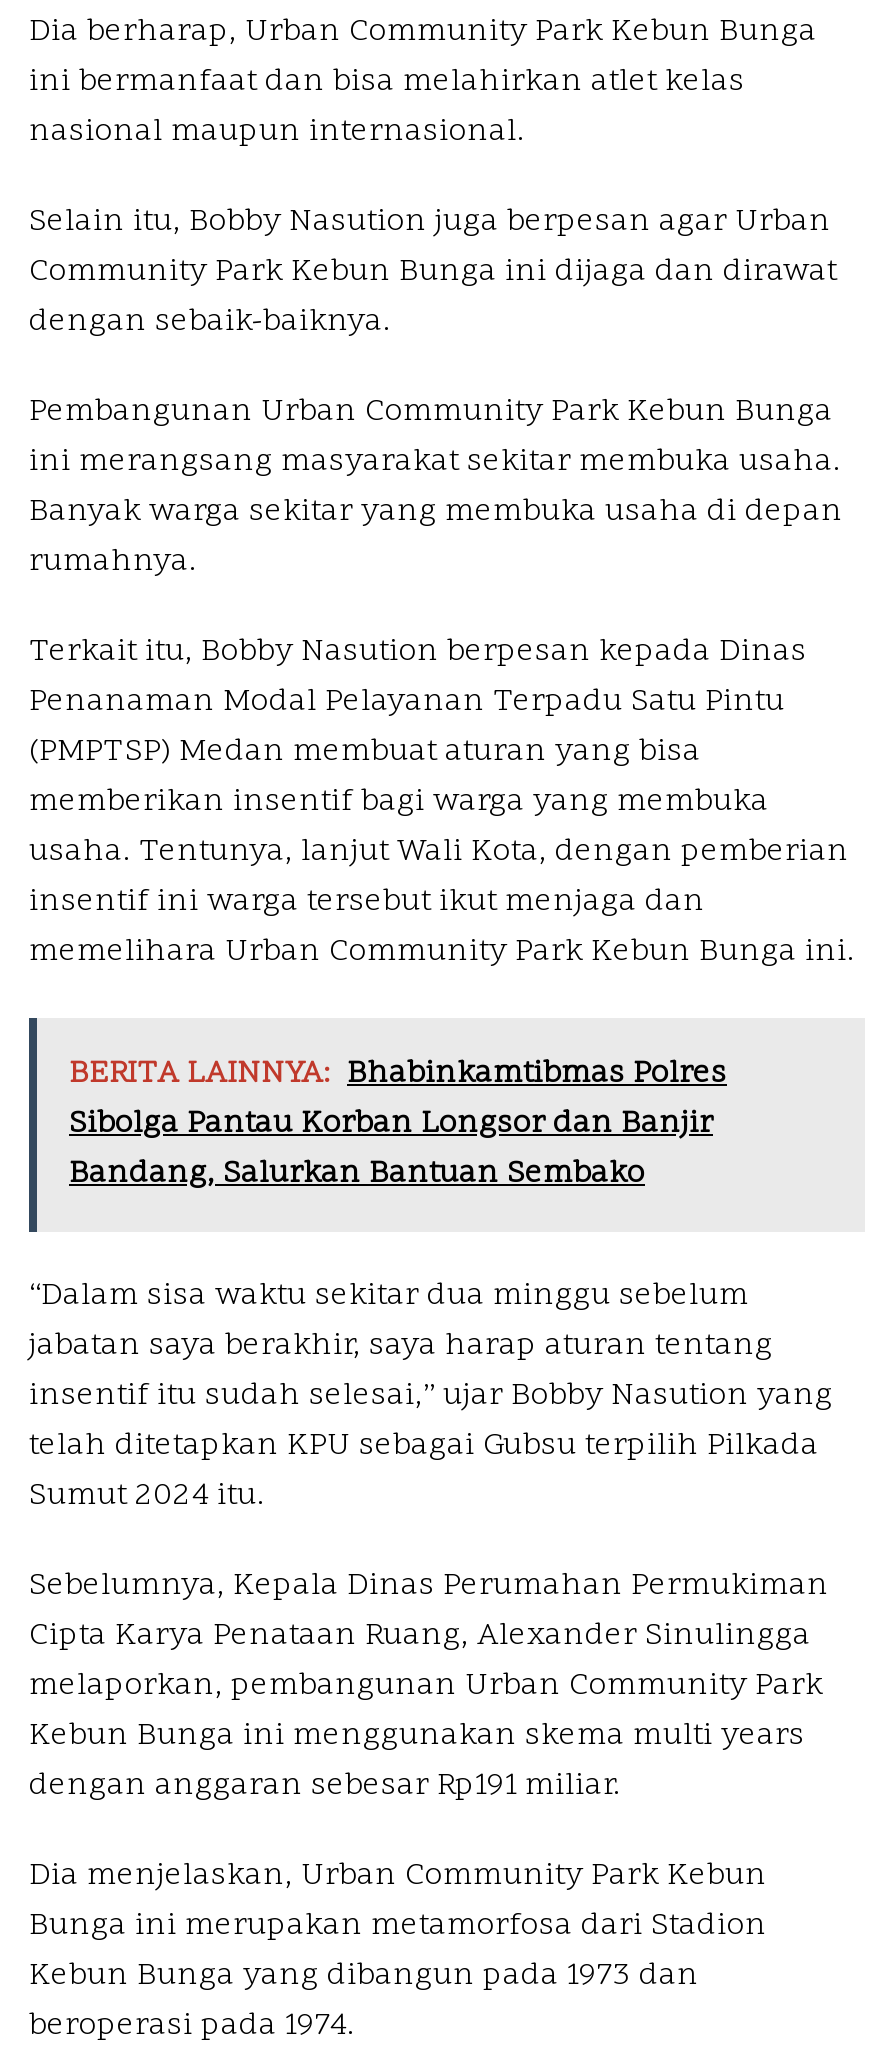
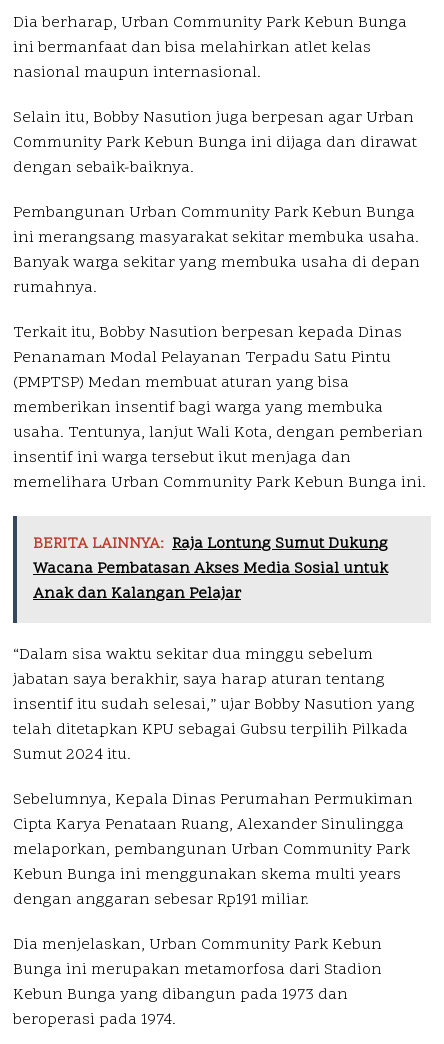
- BERITA LAINNYA: Bhabinkamtibmas Polres
- Sibolga Pantau Korban Longsor dan Banjir
- Bandang, Salurkan Bantuan Sembako
+ BERITA LAINNYA: Raja Lontung Sumut Dukung
+ Wacana Pembatasan Akses Media Sosial untuk
+ Anak dan Kalangan Pelajar
